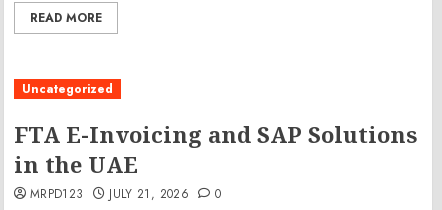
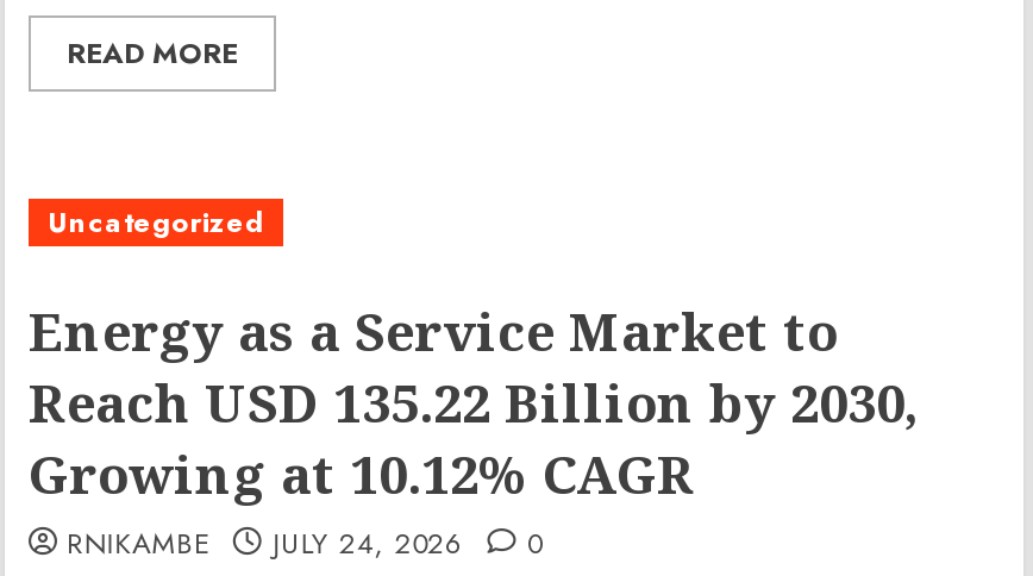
- FTA E-Invoicing and SAP Solutions
- in the UAE
- MRPD123
- JULY 21, 2026
+ Energy as a Service Market to
+ Reach USD 135.22 Billion by 2030,
+ Growing at 10.12% CAGR
+ RNIKAMBE
+ JULY 24, 2026
